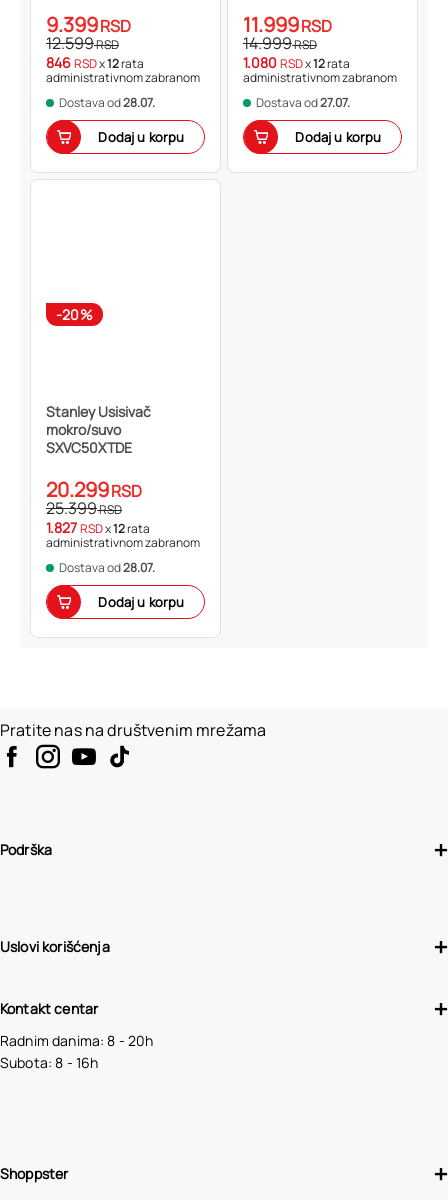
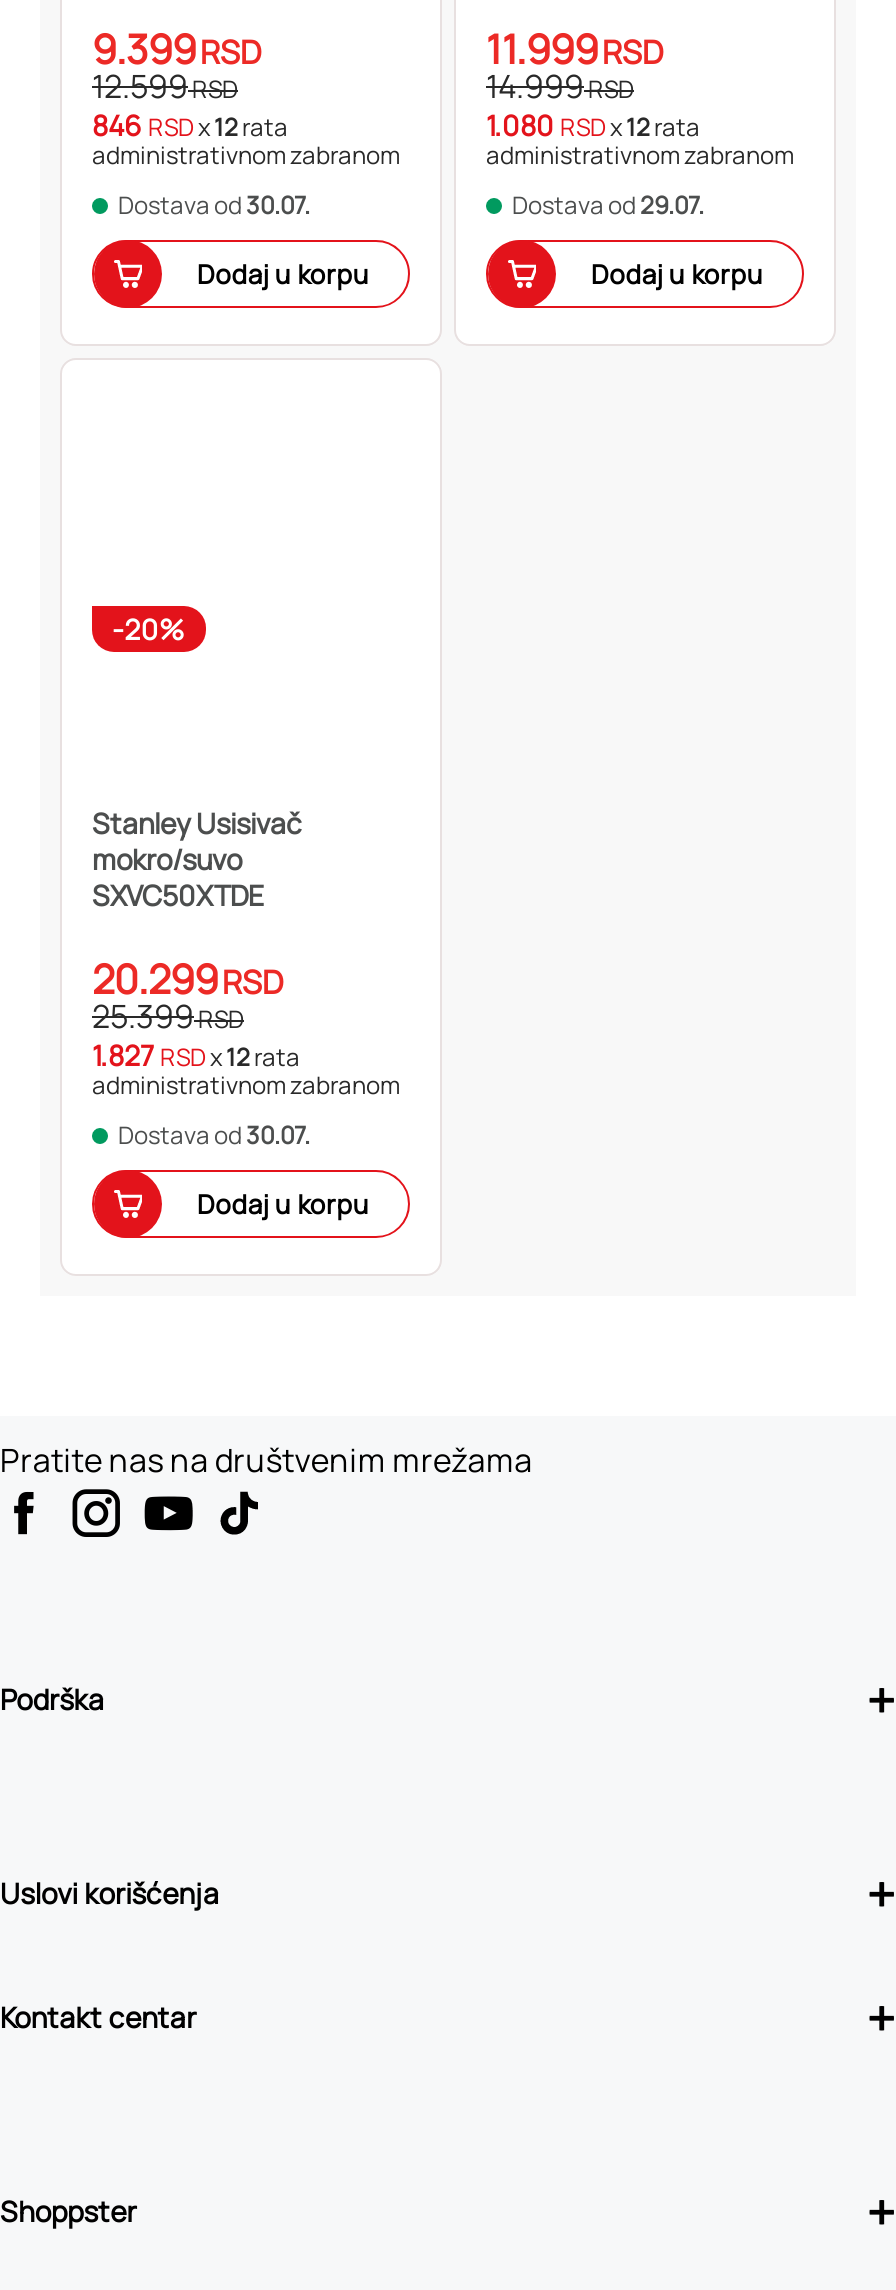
- Dostava od 28.07.
+ Dostava od 30.07.

- Dostava od 27.07.
+ Dostava od 29.07.

- Dostava od 28.07.
+ Dostava od 30.07.

- Radnim danima: 8 - 20h
- Subota: 8 - 16h
